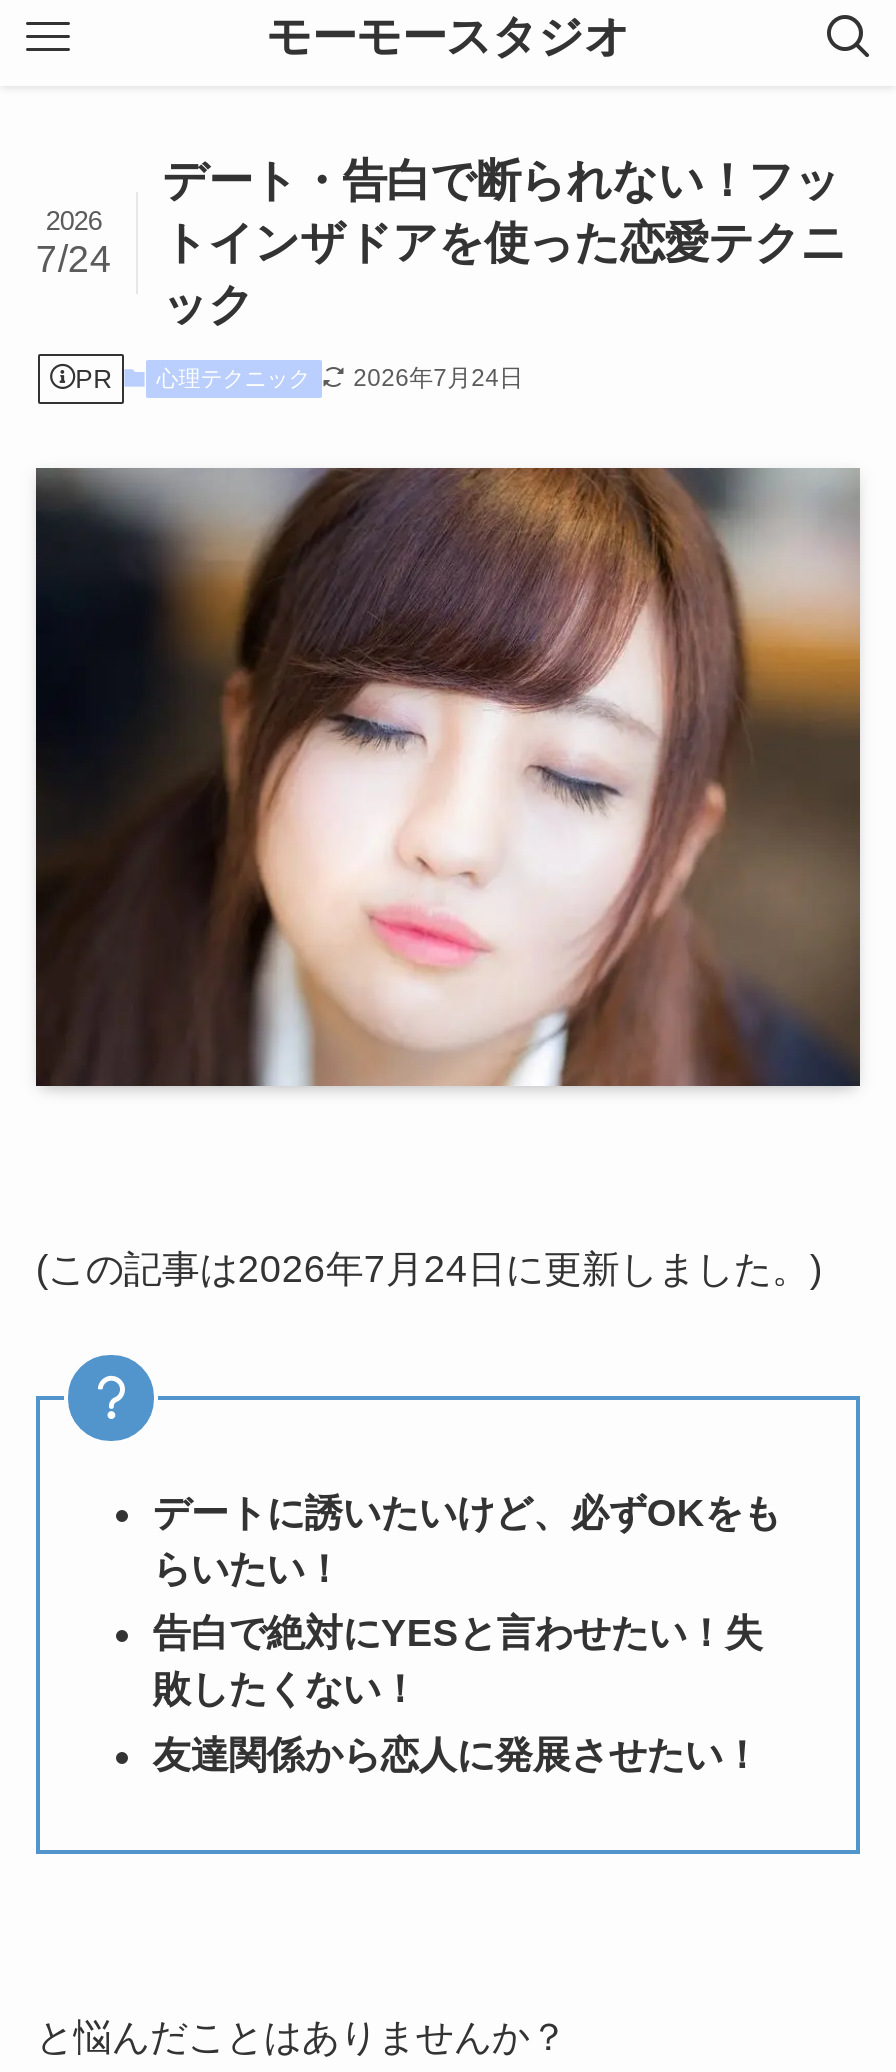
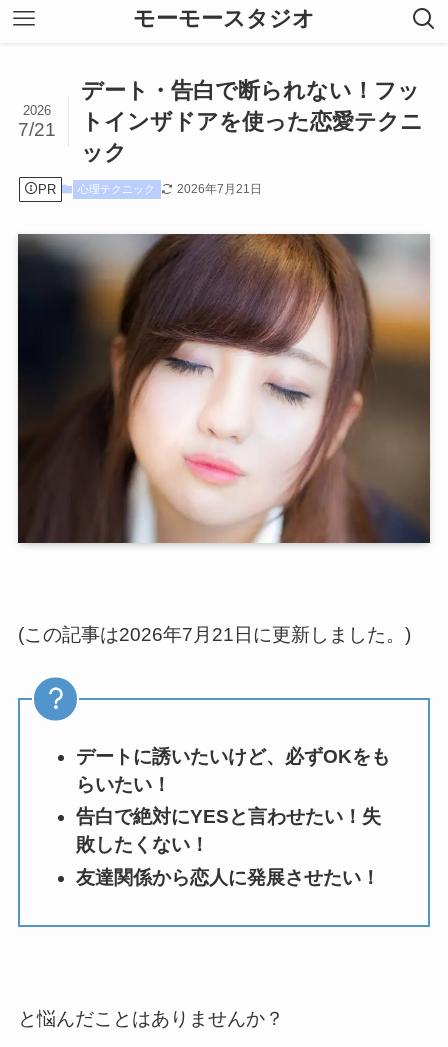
- 7/24 トインザドアを使った恋愛テクニ
+ 7/21 トインザドアを使った恋愛テクニ

- PR 心理テクニック 2026年7月24日
+ PR 心理テクニック 2026年7月21日

- (この記事は2026年7月24日に更新しました。)
+ (この記事は2026年7月21日に更新しました。)
